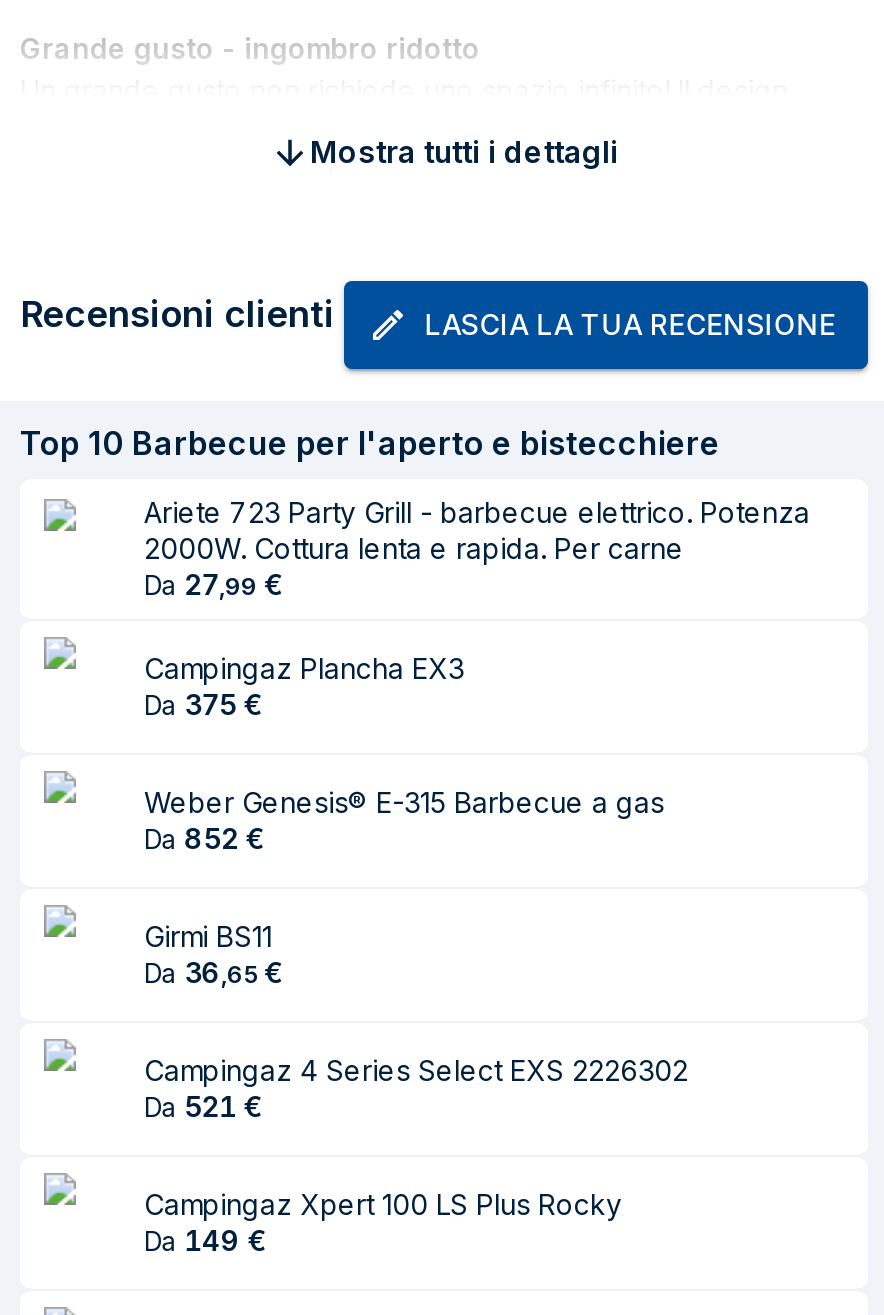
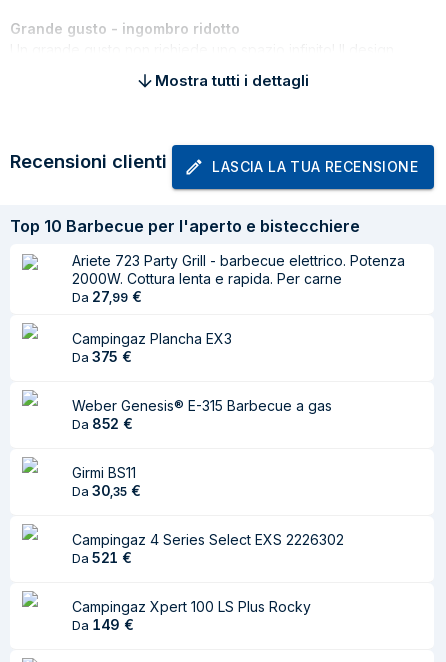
- Da 36, 65 €
+ Da 30, 35 €
